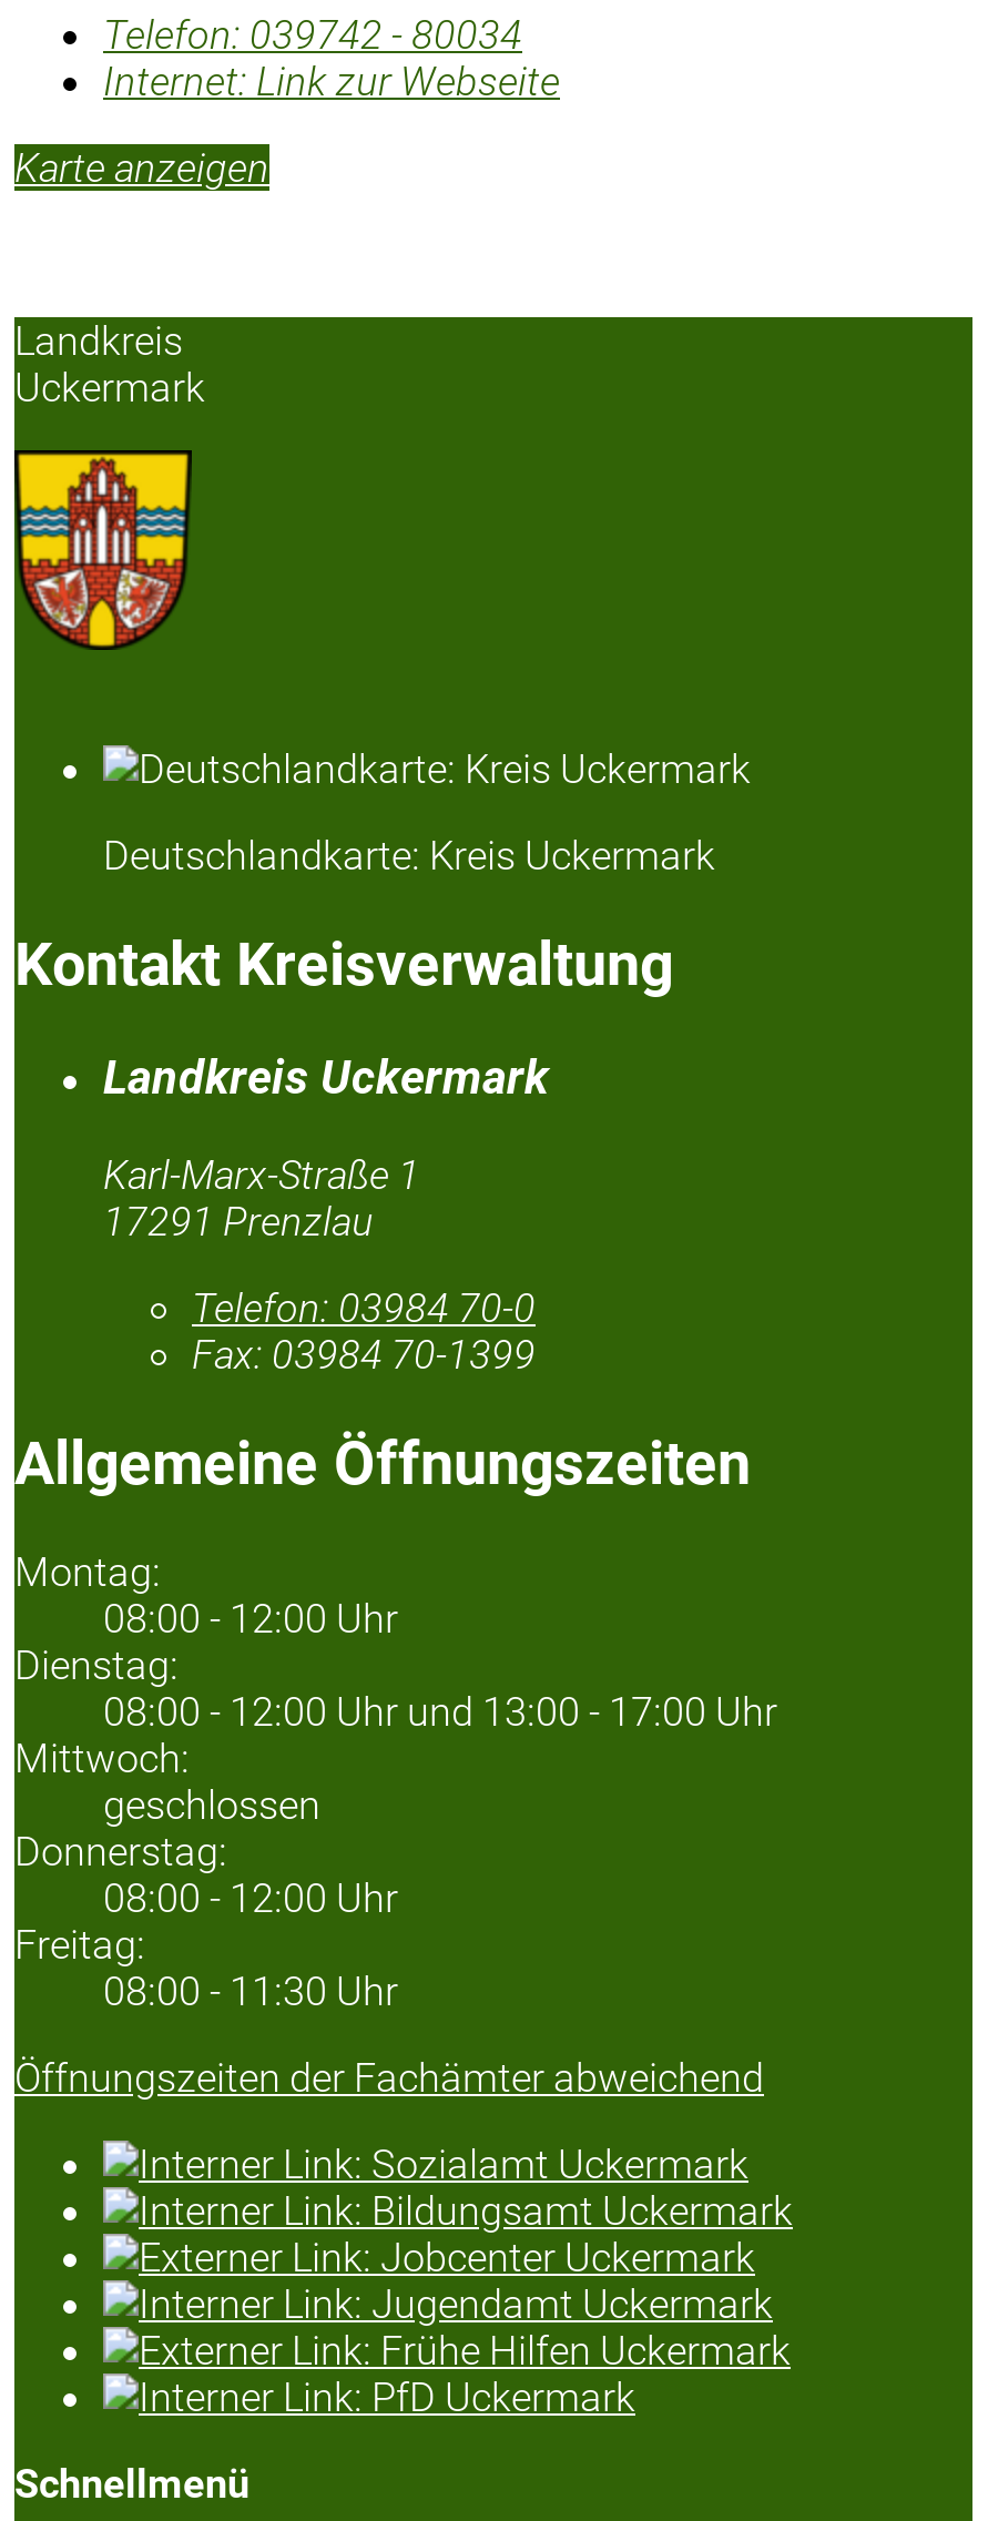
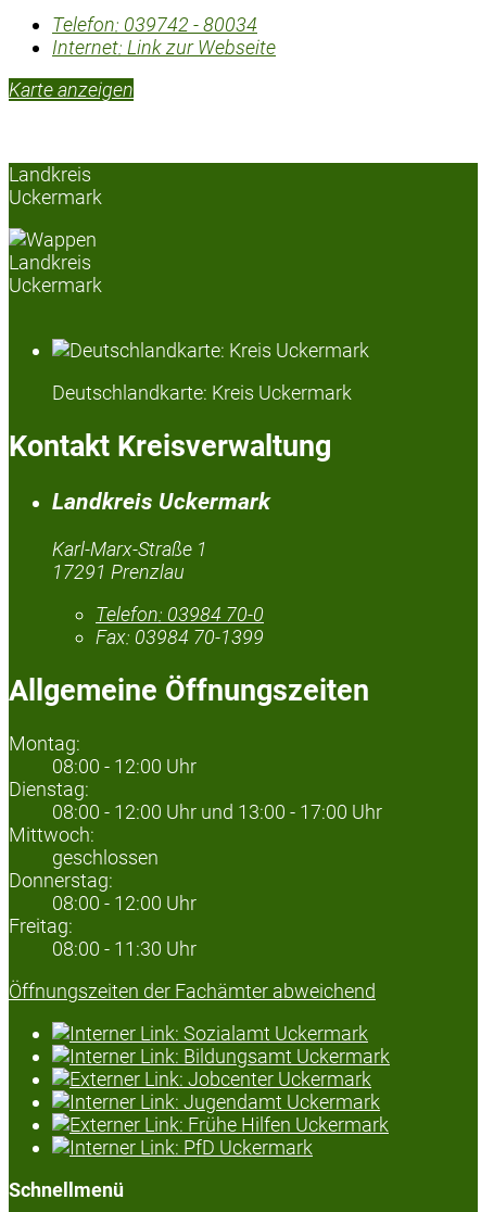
- [image]
+ [image]
